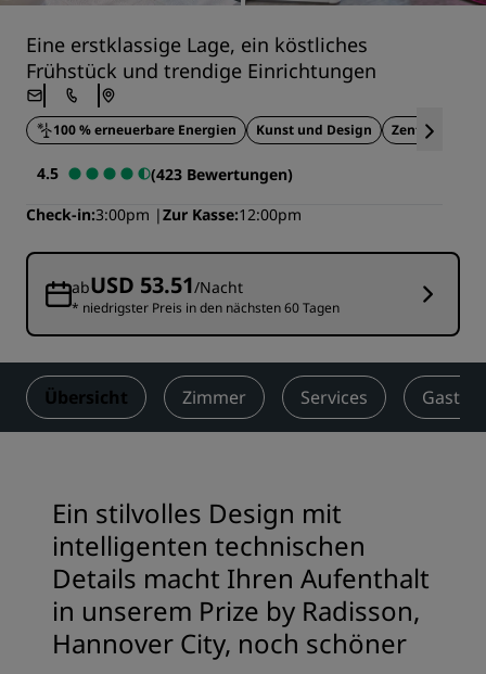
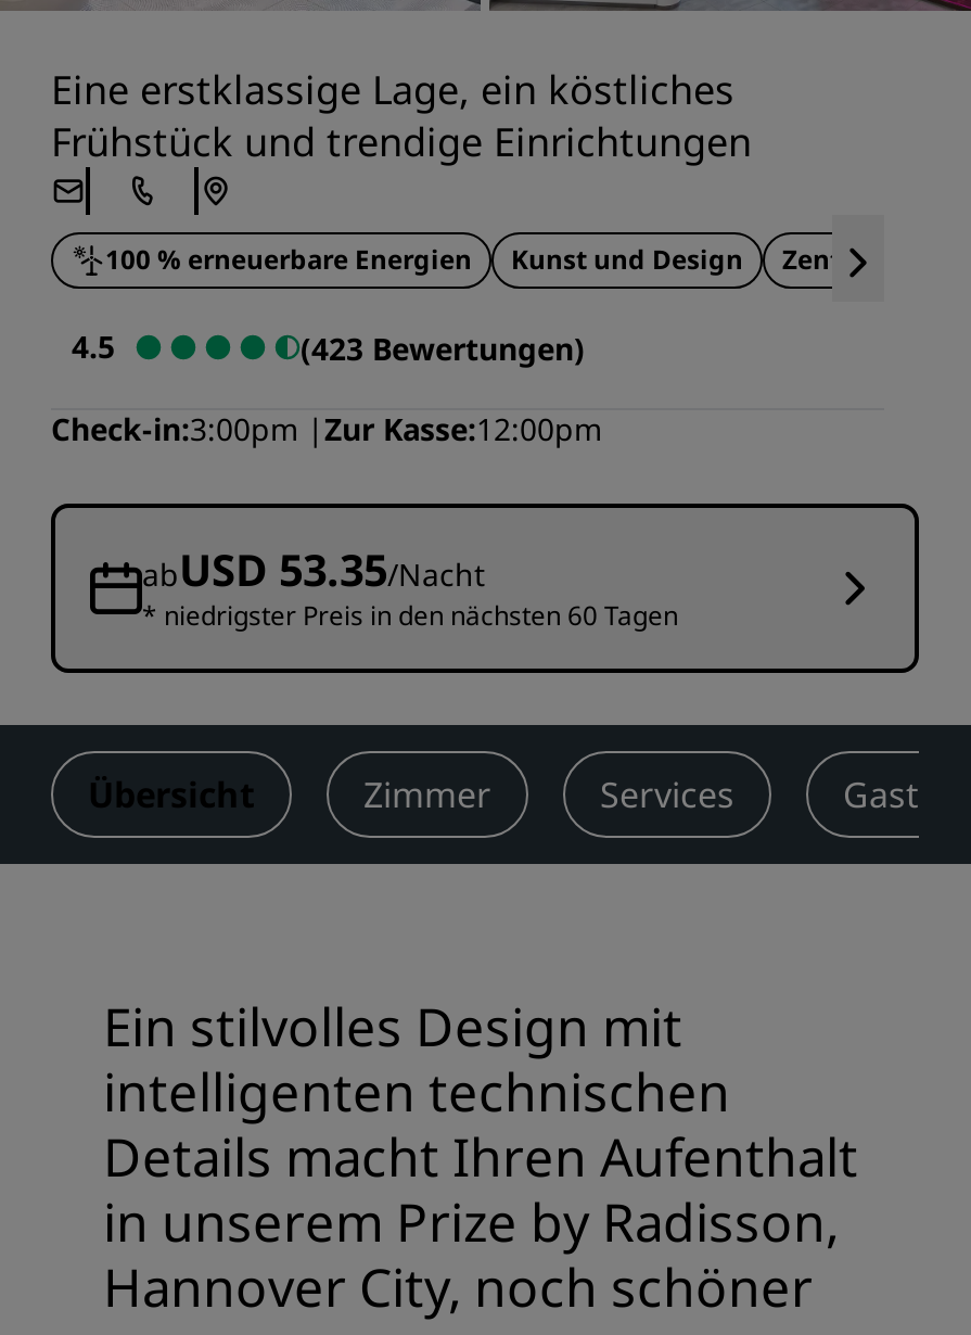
- abUSD 53.51/Nacht
+ abUSD 53.35/Nacht
